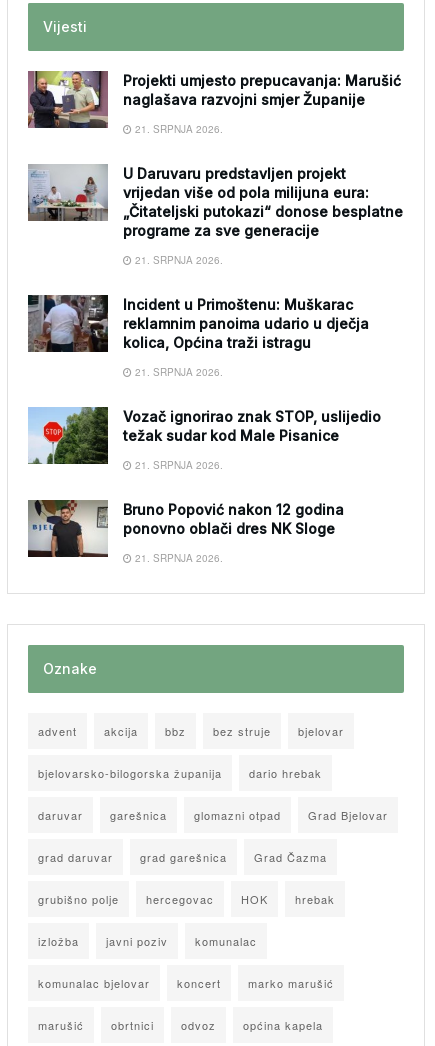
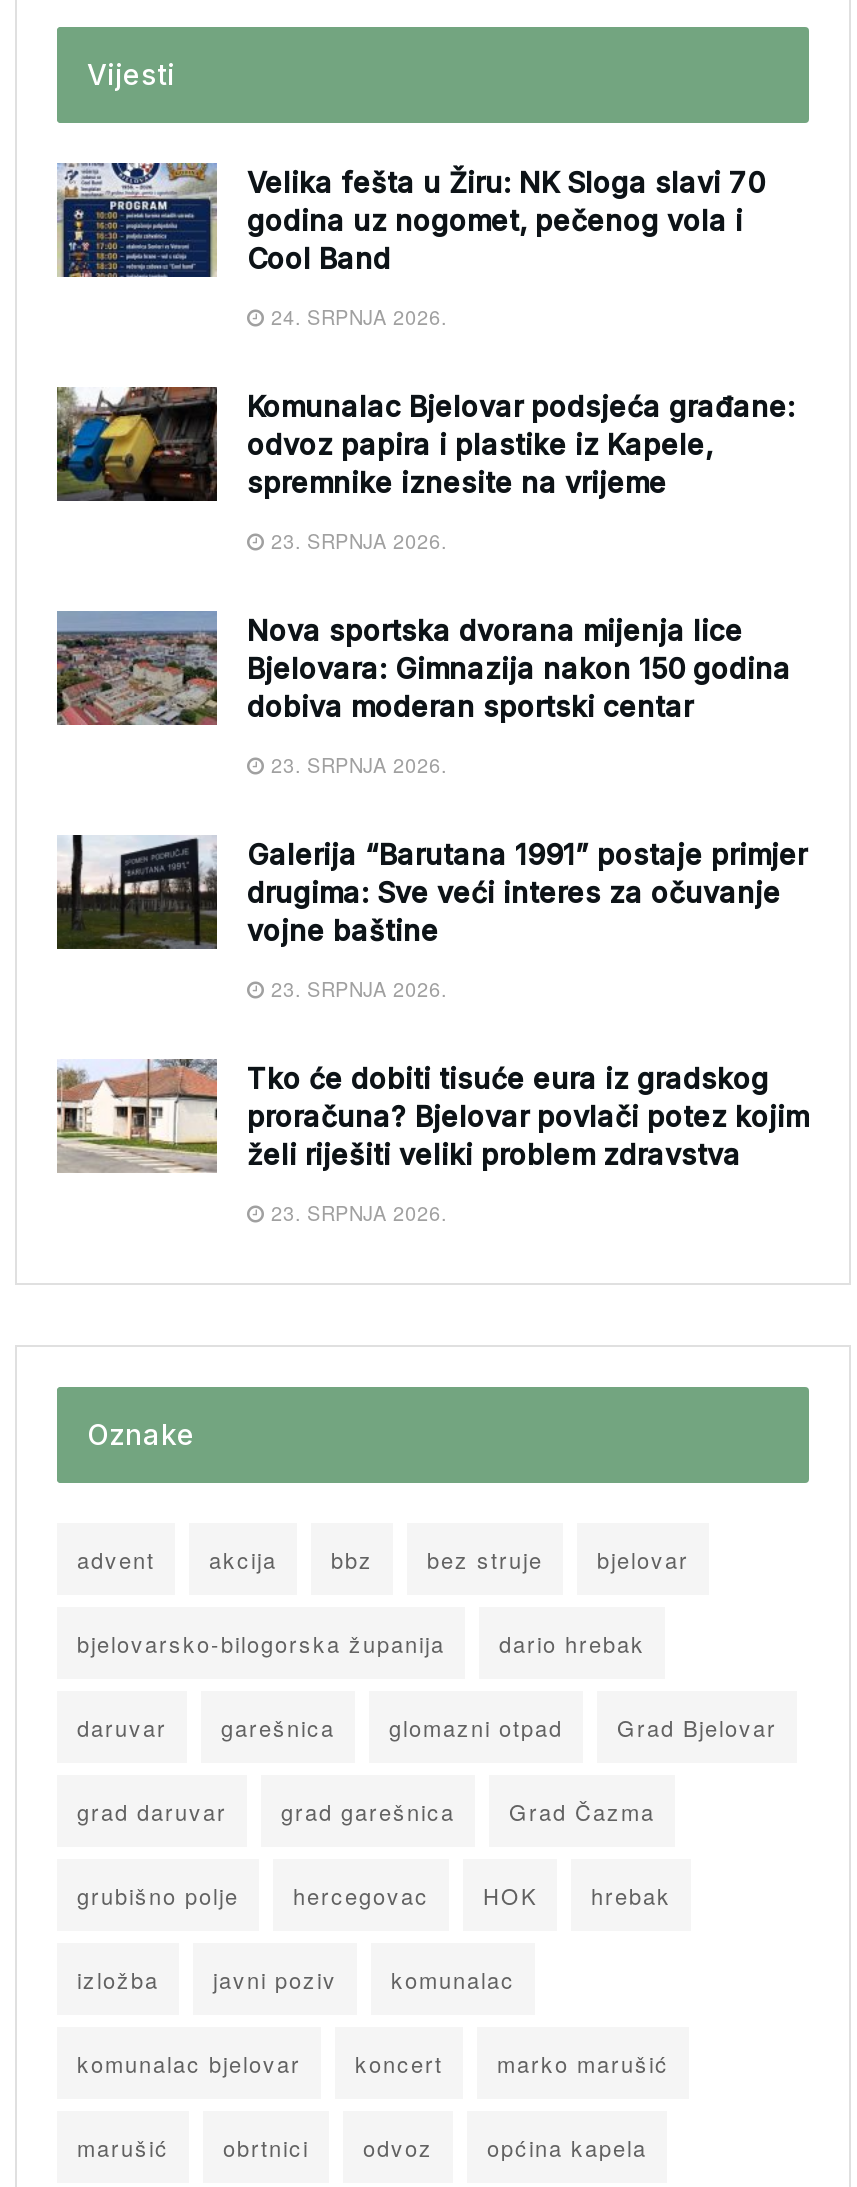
- [image]
- Projekti umjesto prepucavanja: Marušić
- naglašava razvojni smjer Županije
+ [image]
+ Velika fešta u Žiru: NK Sloga slavi 70
+ godina uz nogomet, pečenog vola i
+ Cool Band

- 21. SRPNJA 2026.
+ 24. SRPNJA 2026.

- [image]
- U Daruvaru predstavljen projekt
- vrijedan više od pola milijuna eura:
- „Čitateljski putokazi“ donose besplatne
- programe za sve generacije
+ [image]
+ Komunalac Bjelovar podsjeća građane:
+ odvoz papira i plastike iz Kapele,
+ spremnike iznesite na vrijeme

- 21. SRPNJA 2026.
+ 23. SRPNJA 2026.

- [image]
- Incident u Primoštenu: Muškarac
- reklamnim panoima udario u dječja
- kolica, Općina traži istragu
+ [image]
+ Nova sportska dvorana mijenja lice
+ Bjelovara: Gimnazija nakon 150 godina
+ dobiva moderan sportski centar

- 21. SRPNJA 2026.
+ 23. SRPNJA 2026.

- [image]
- Vozač ignorirao znak STOP, uslijedio
- težak sudar kod Male Pisanice
+ [image]
+ Galerija “Barutana 1991” postaje primjer
+ drugima: Sve veći interes za očuvanje
+ vojne baštine

- 21. SRPNJA 2026.
+ 23. SRPNJA 2026.

- [image]
- Bruno Popović nakon 12 godina
- ponovno oblači dres NK Sloge
+ [image]
+ Tko će dobiti tisuće eura iz gradskog
+ proračuna? Bjelovar povlači potez kojim
+ želi riješiti veliki problem zdravstva

- 21. SRPNJA 2026.
+ 23. SRPNJA 2026.
